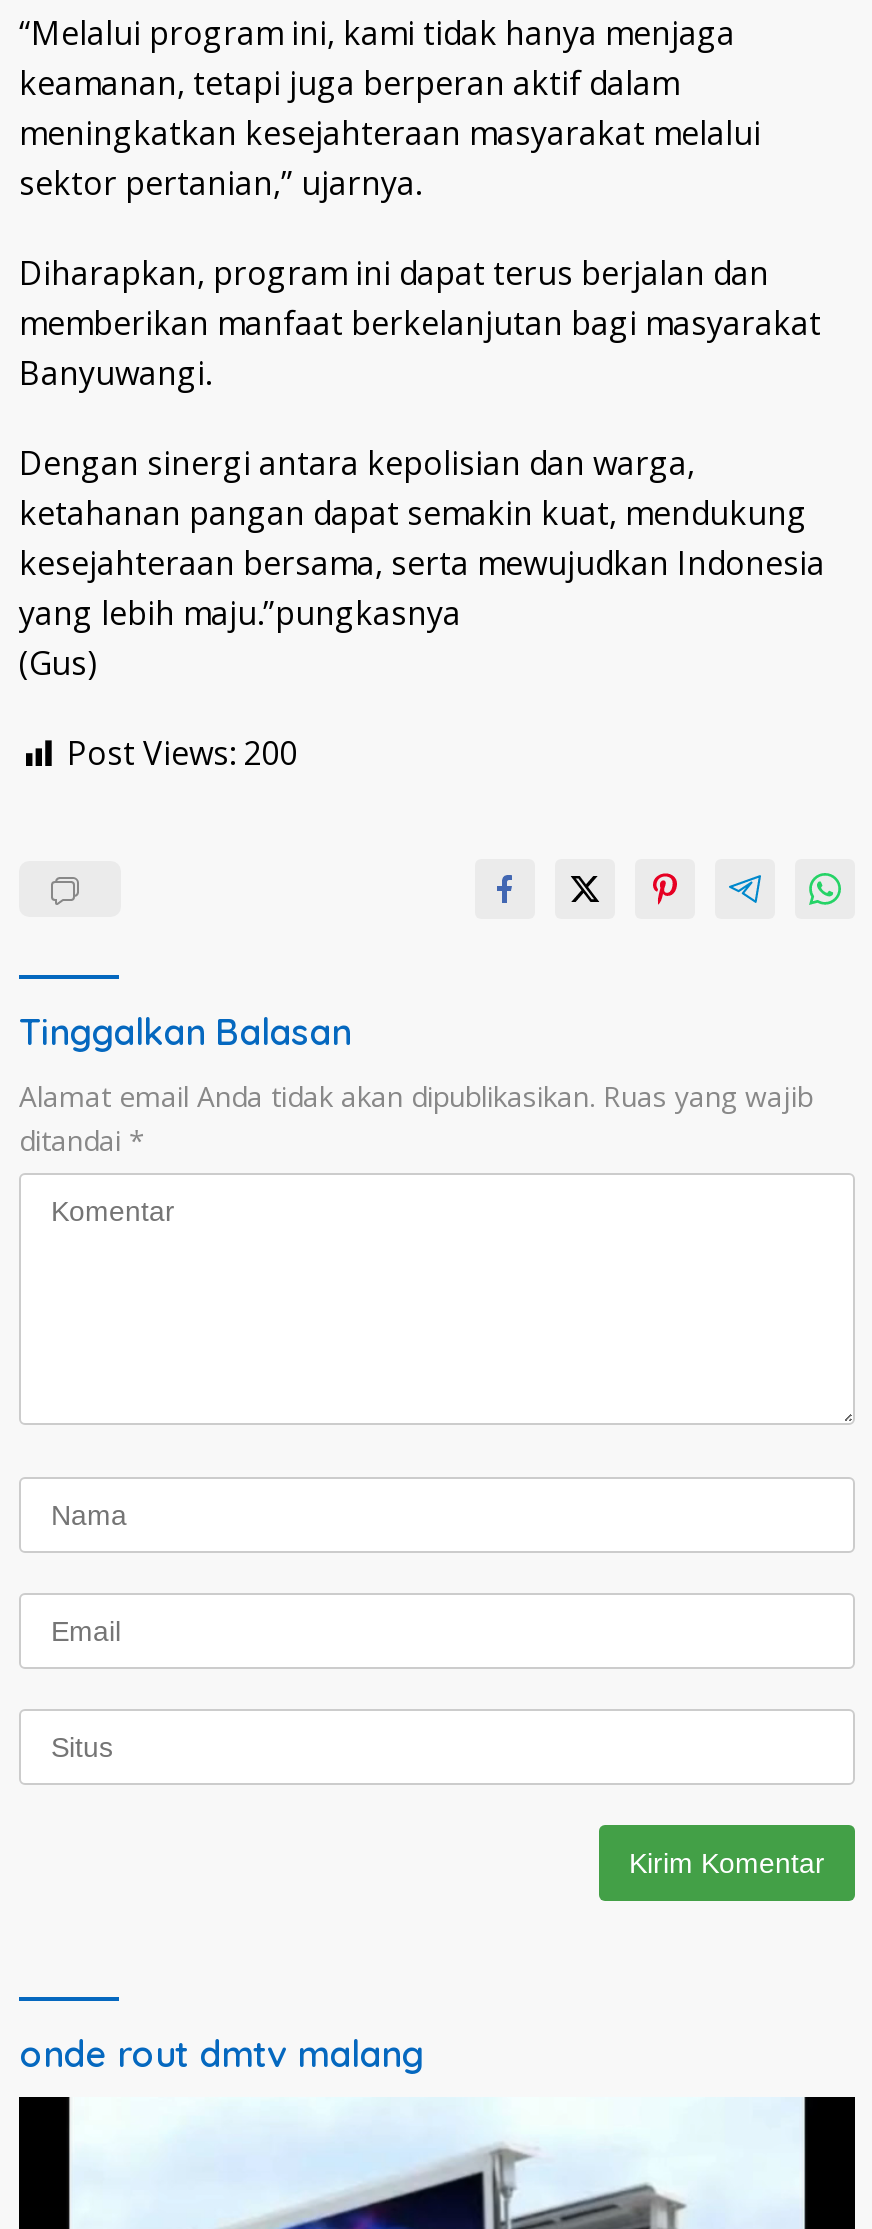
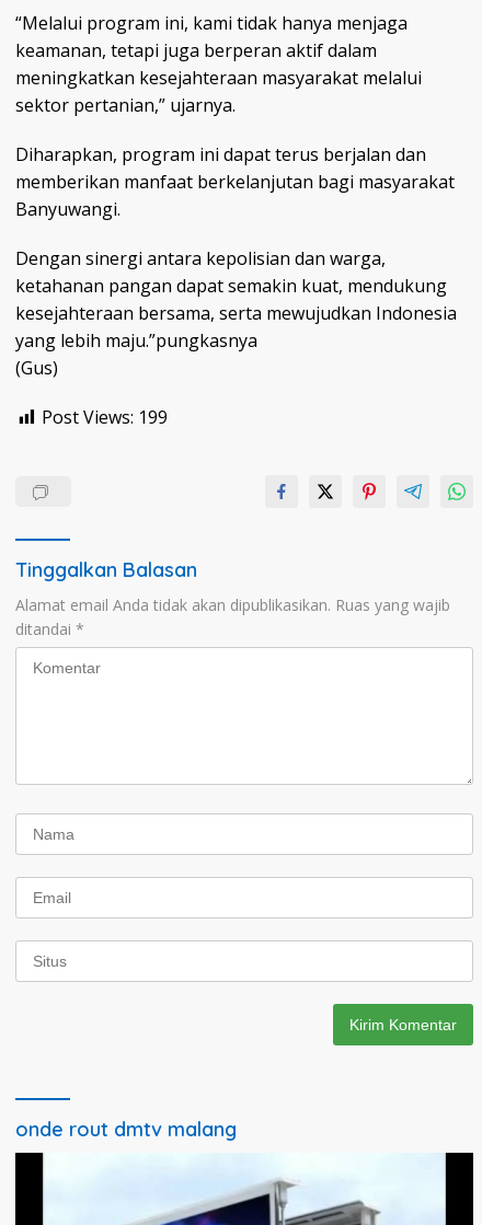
- Post Views: 200
+ Post Views: 199
